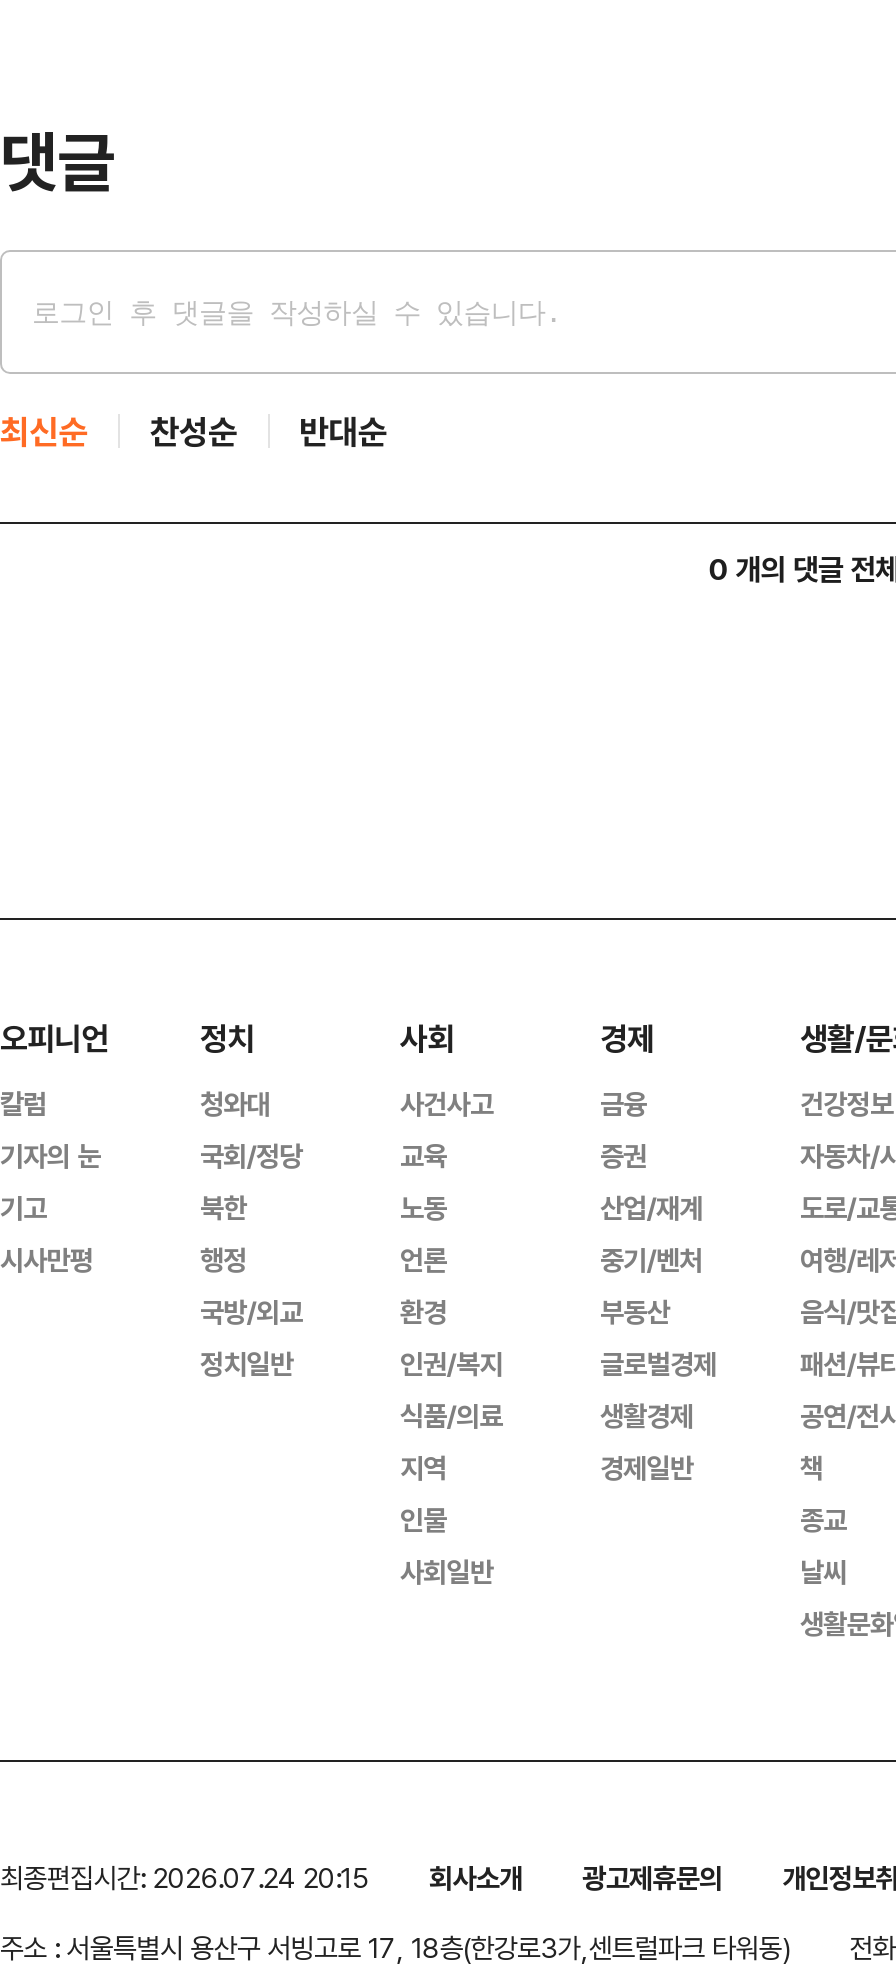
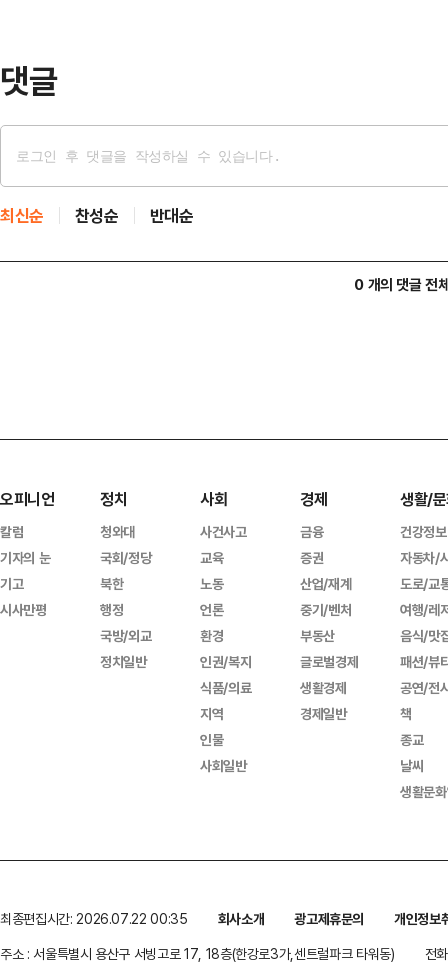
- 최종편집시간: 2026.07.24 20:15
+ 최종편집시간: 2026.07.22 00:35
